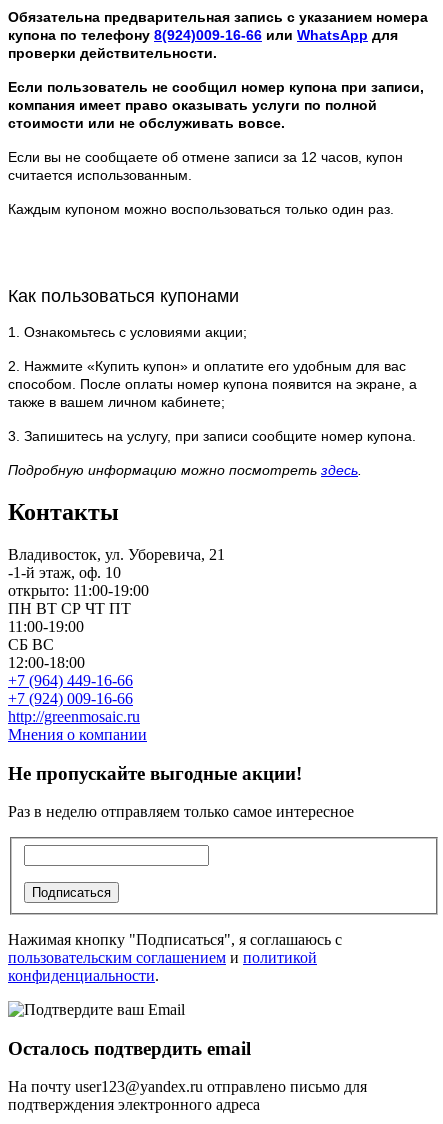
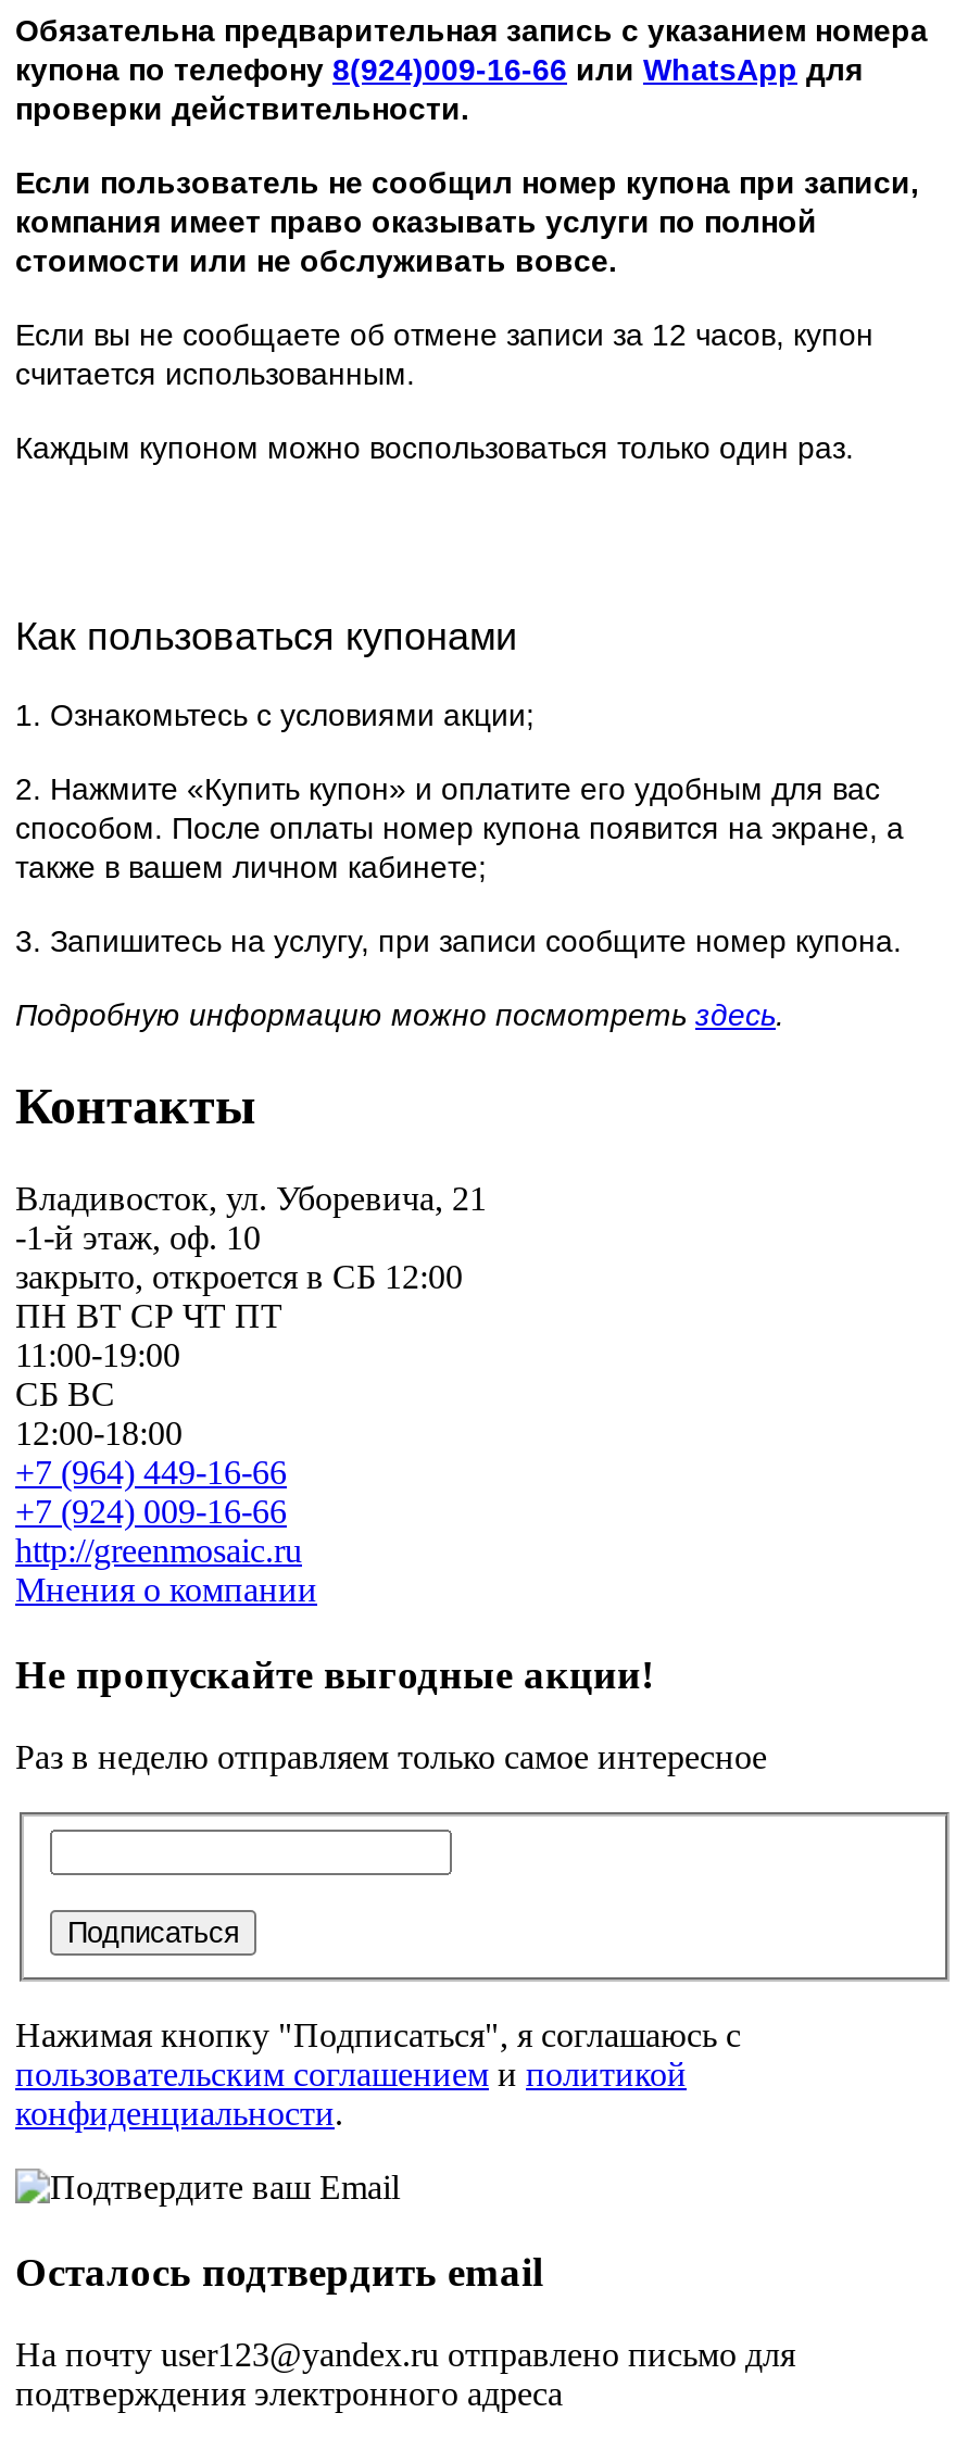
- открыто: 11:00-19:00
+ закрыто, откроется в СБ 12:00
